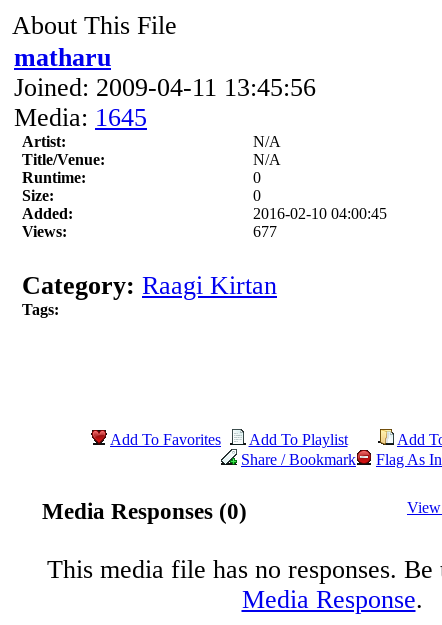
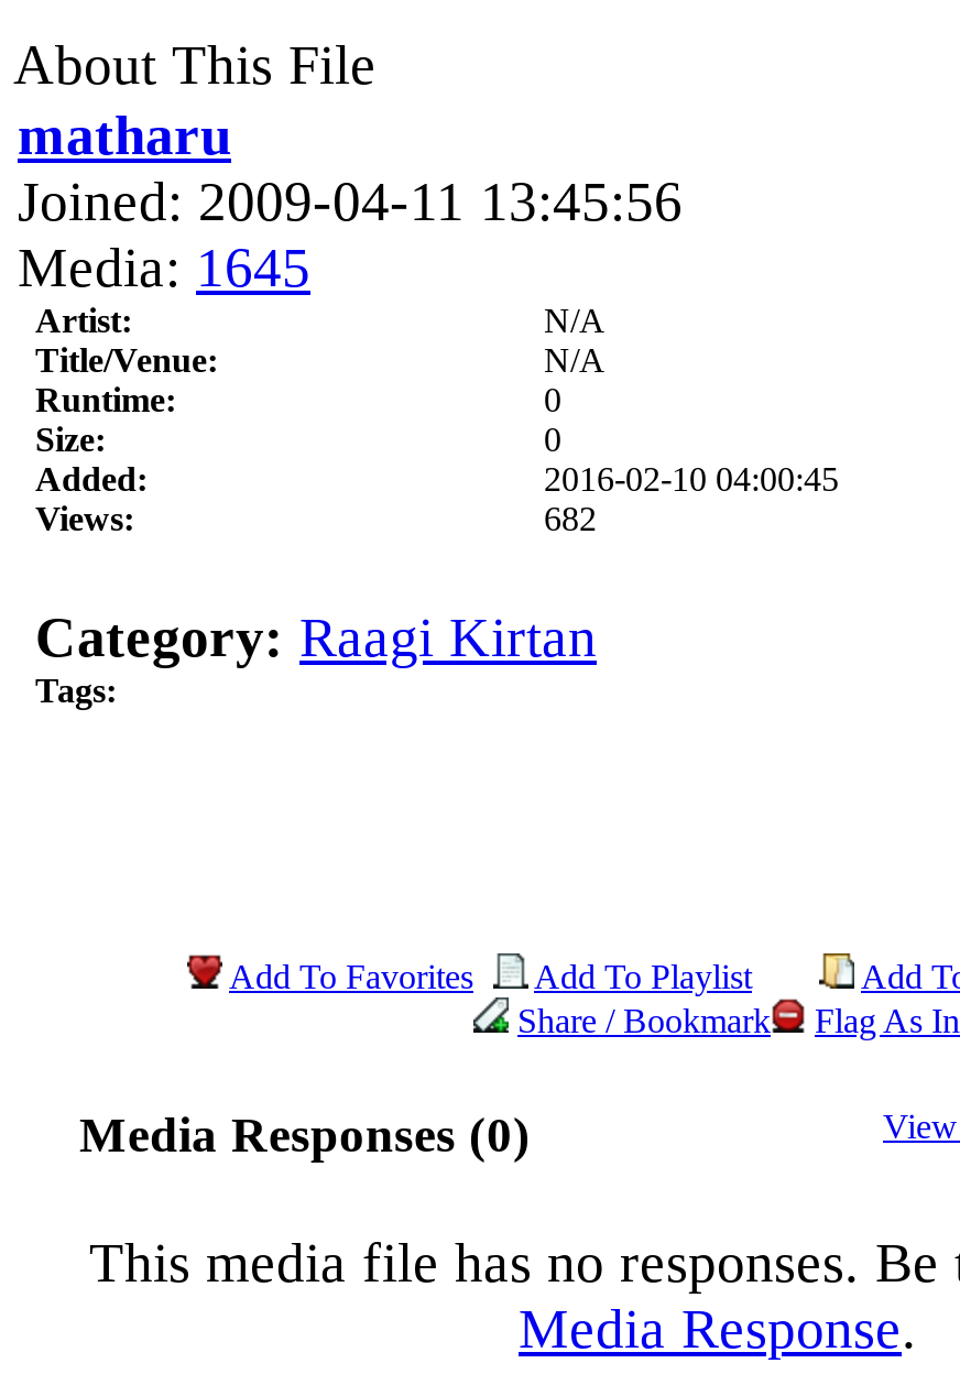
- 677
+ 682
